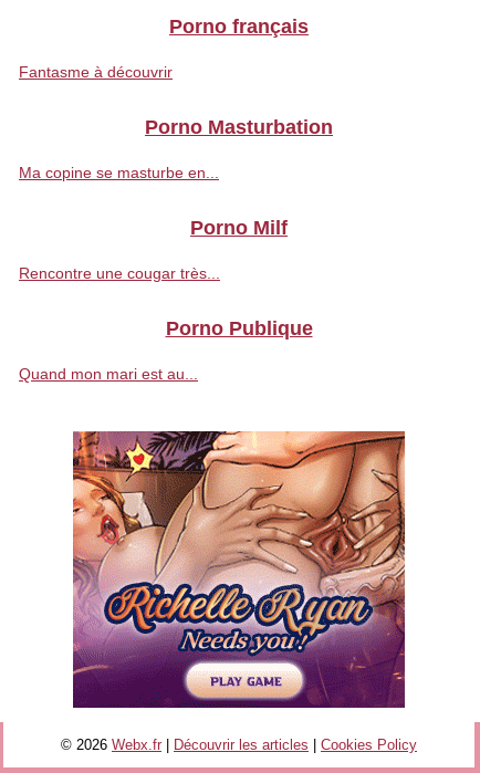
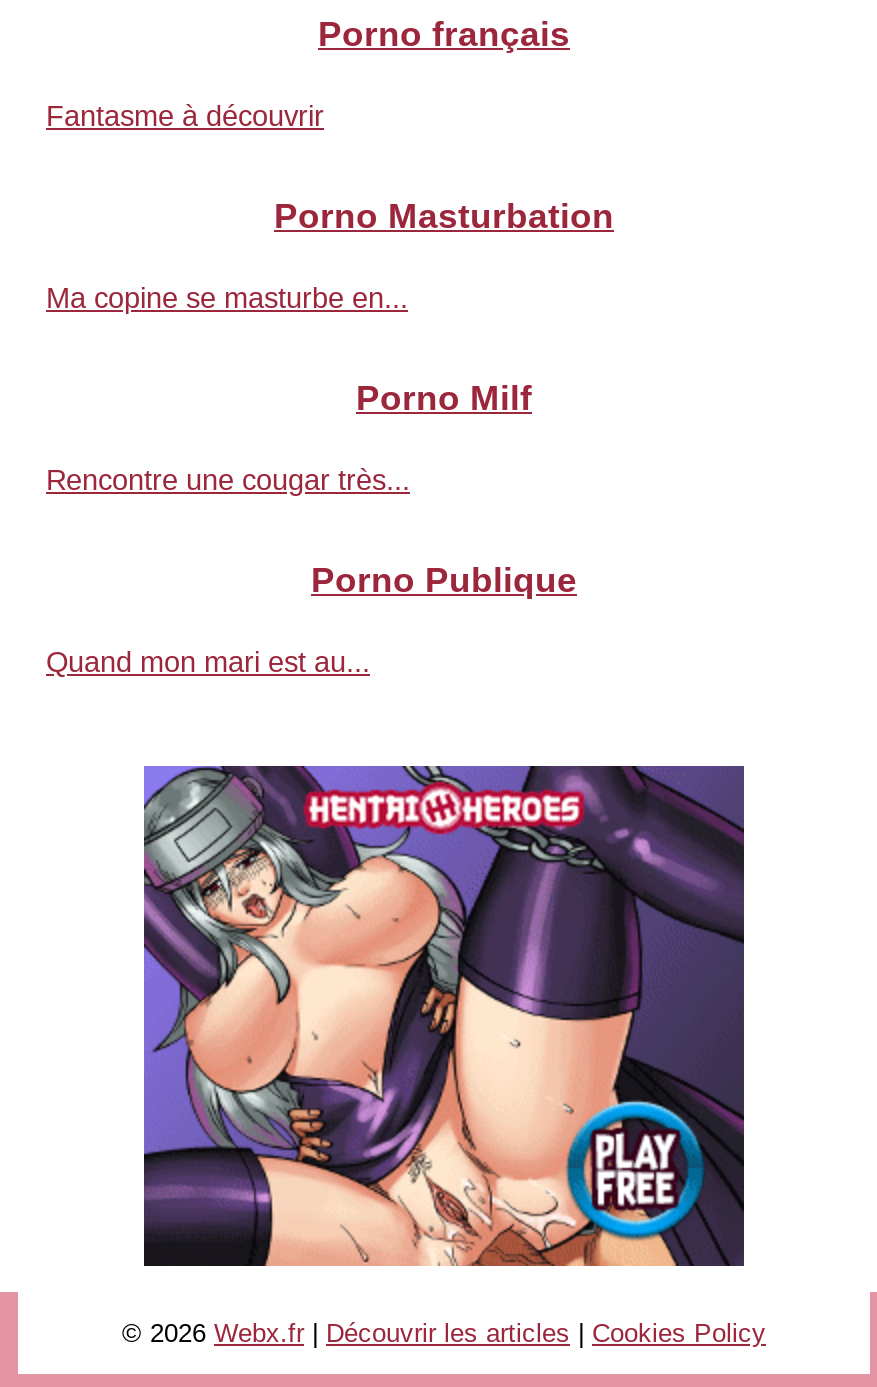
- [image]
+ [image]
